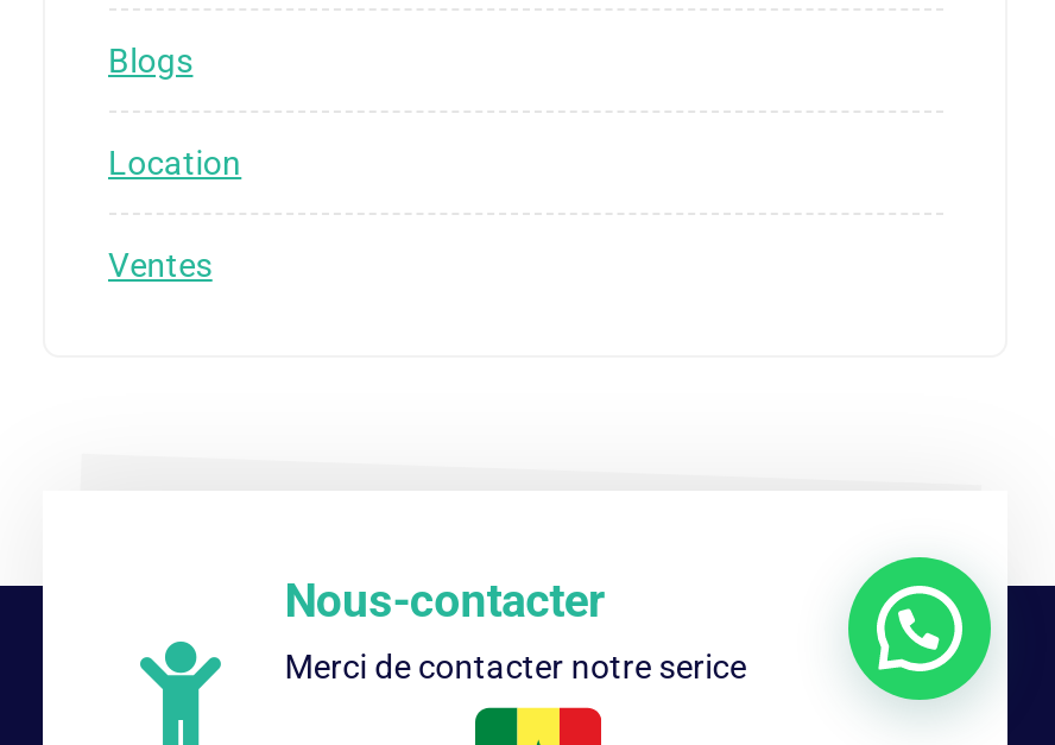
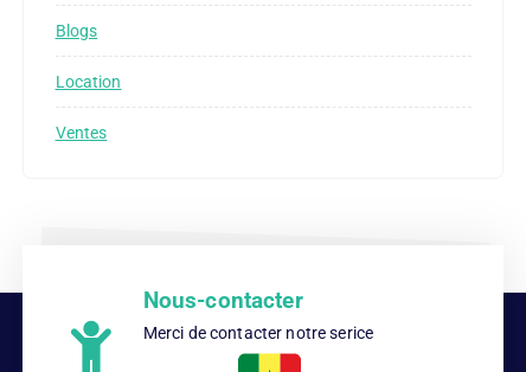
- [image]
